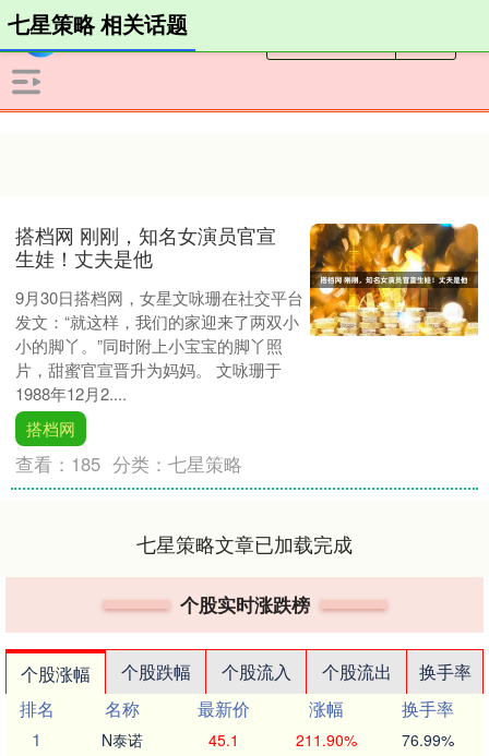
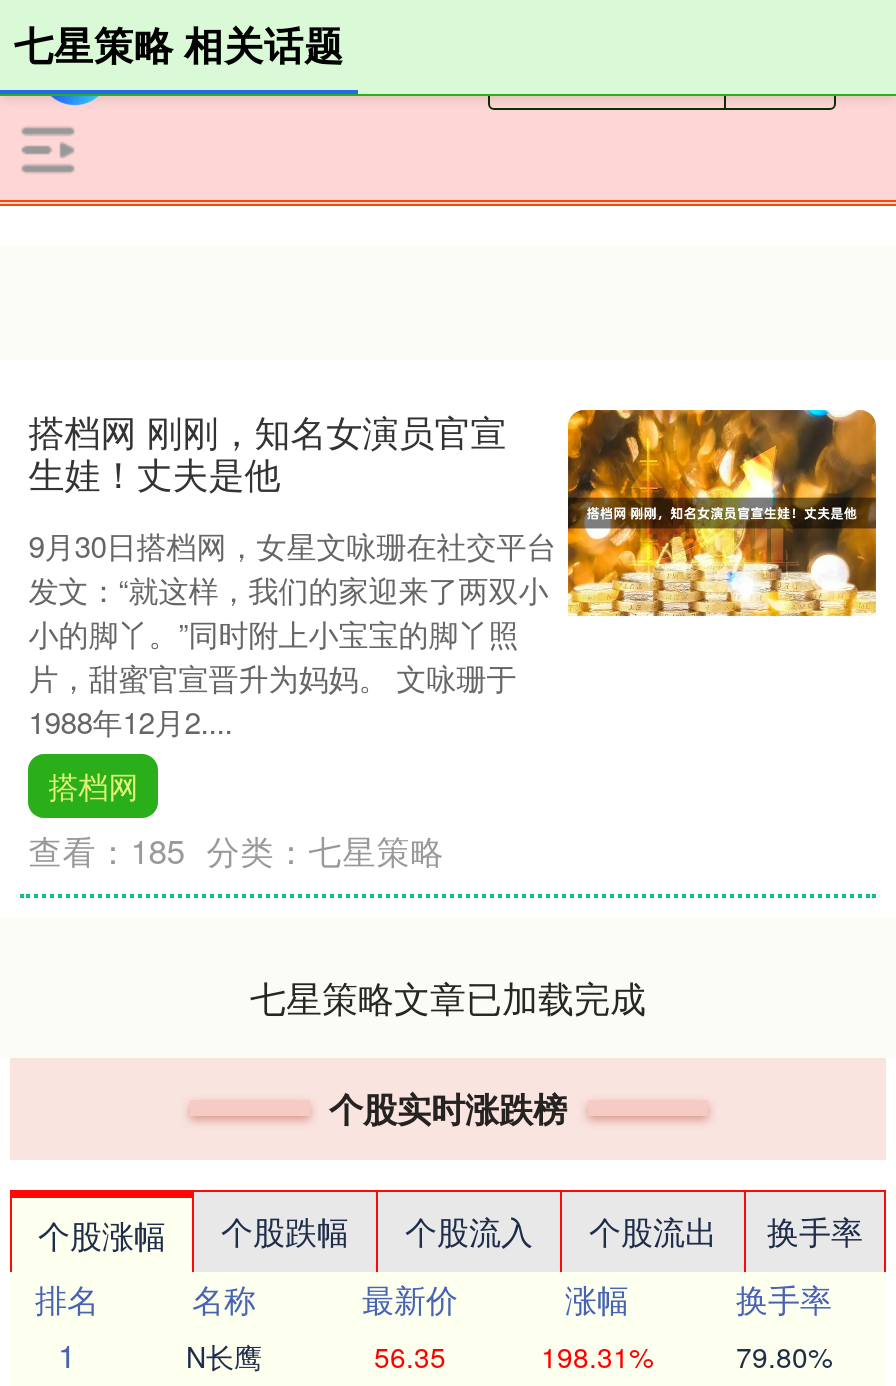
- N泰诺
+ N长鹰

- 45.1
+ 56.35

- 211.90%
+ 198.31%

- 76.99%
+ 79.80%
